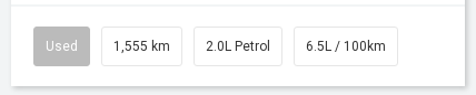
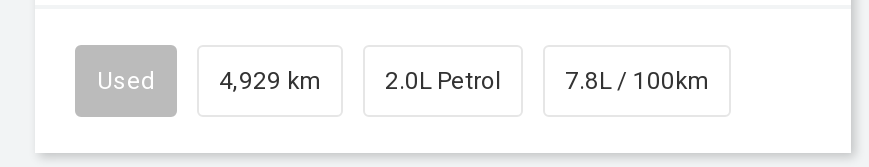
- 1,555 km
+ 4,929 km

- 6.5L / 100km
+ 7.8L / 100km
